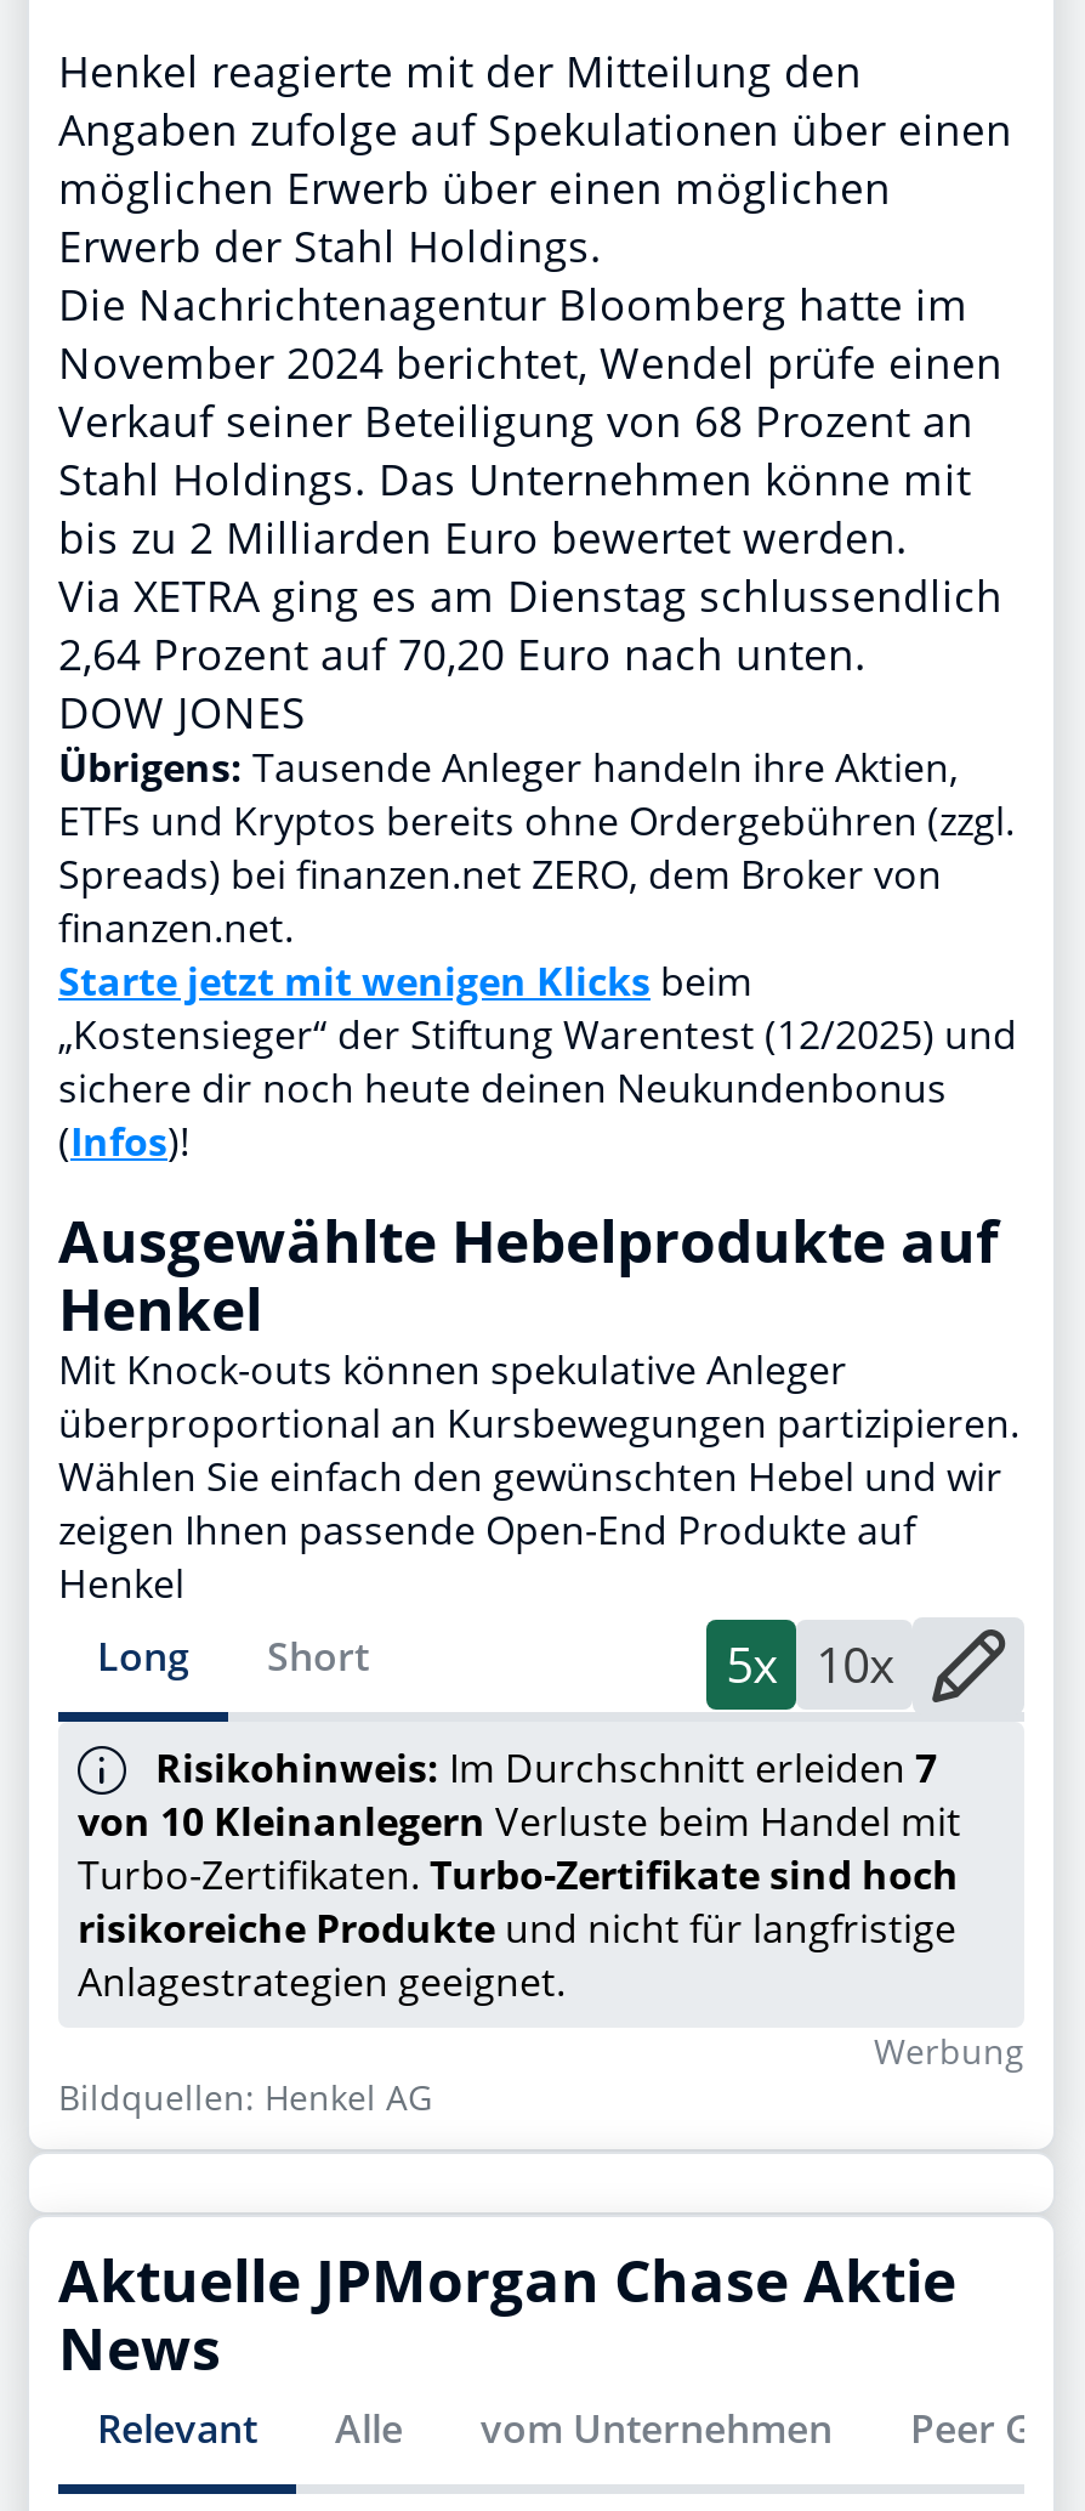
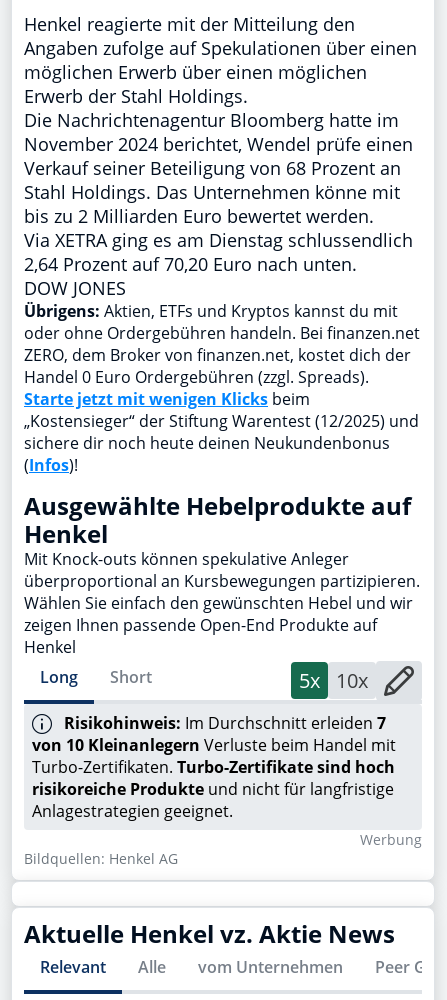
- Übrigens: Tausende Anleger handeln ihre Aktien,
- ETFs und Kryptos bereits ohne Ordergebühren (zzgl.
- Spreads) bei finanzen.net ZERO, dem Broker von
- finanzen.net.
+ Übrigens: Aktien, ETFs und Kryptos kannst du mit
+ oder ohne Ordergebühren handeln. Bei finanzen.net
+ ZERO, dem Broker von finanzen.net, kostet dich der
+ Handel 0 Euro Ordergebühren (zzgl. Spreads).

- Aktuelle JPMorgan Chase Aktie
- News
+ Aktuelle Henkel vz. Aktie News
